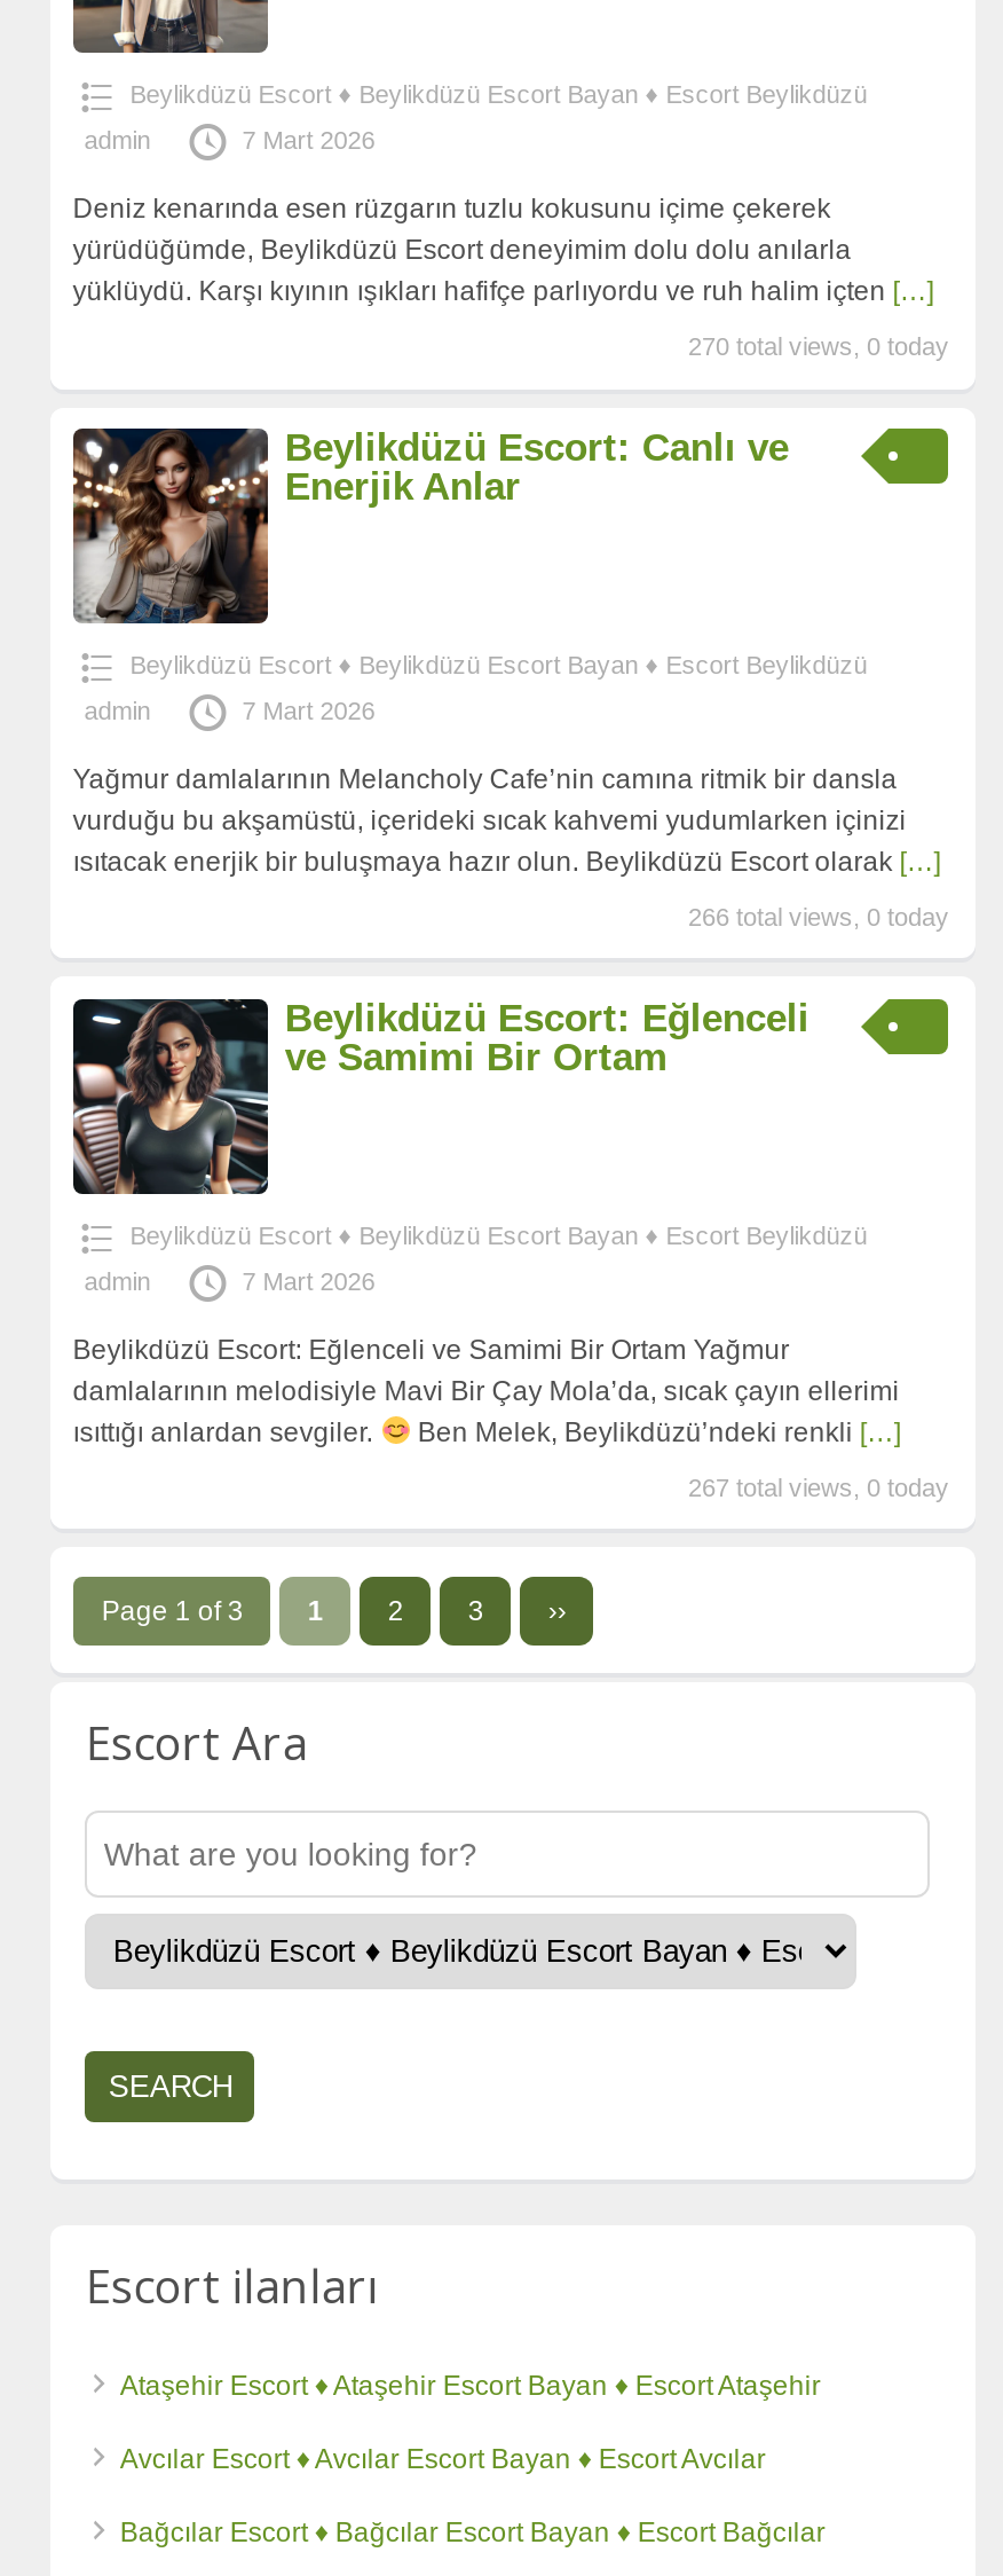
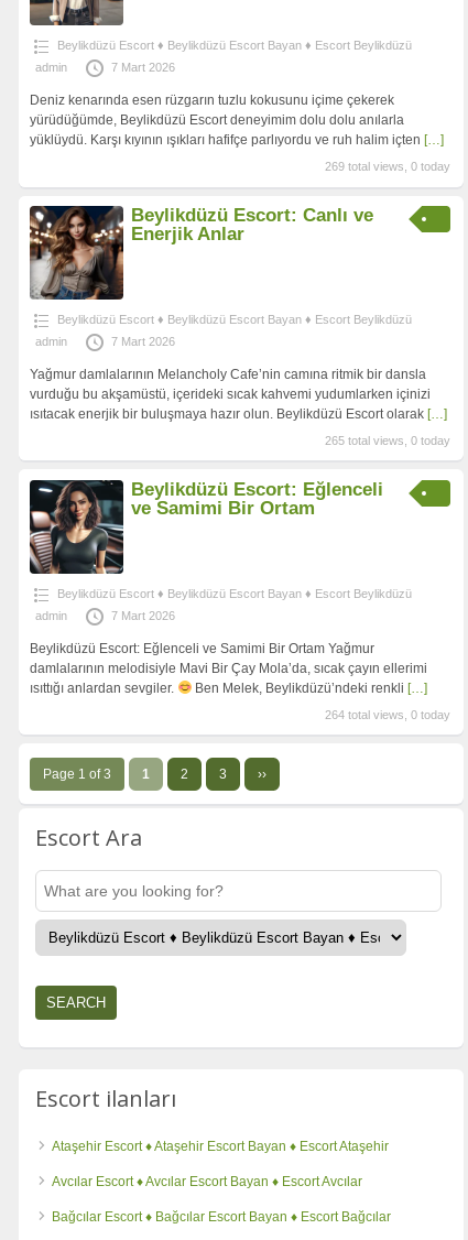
- 270 total views, 0 today
+ 269 total views, 0 today

- 266 total views, 0 today
+ 265 total views, 0 today

- 267 total views, 0 today
+ 264 total views, 0 today
